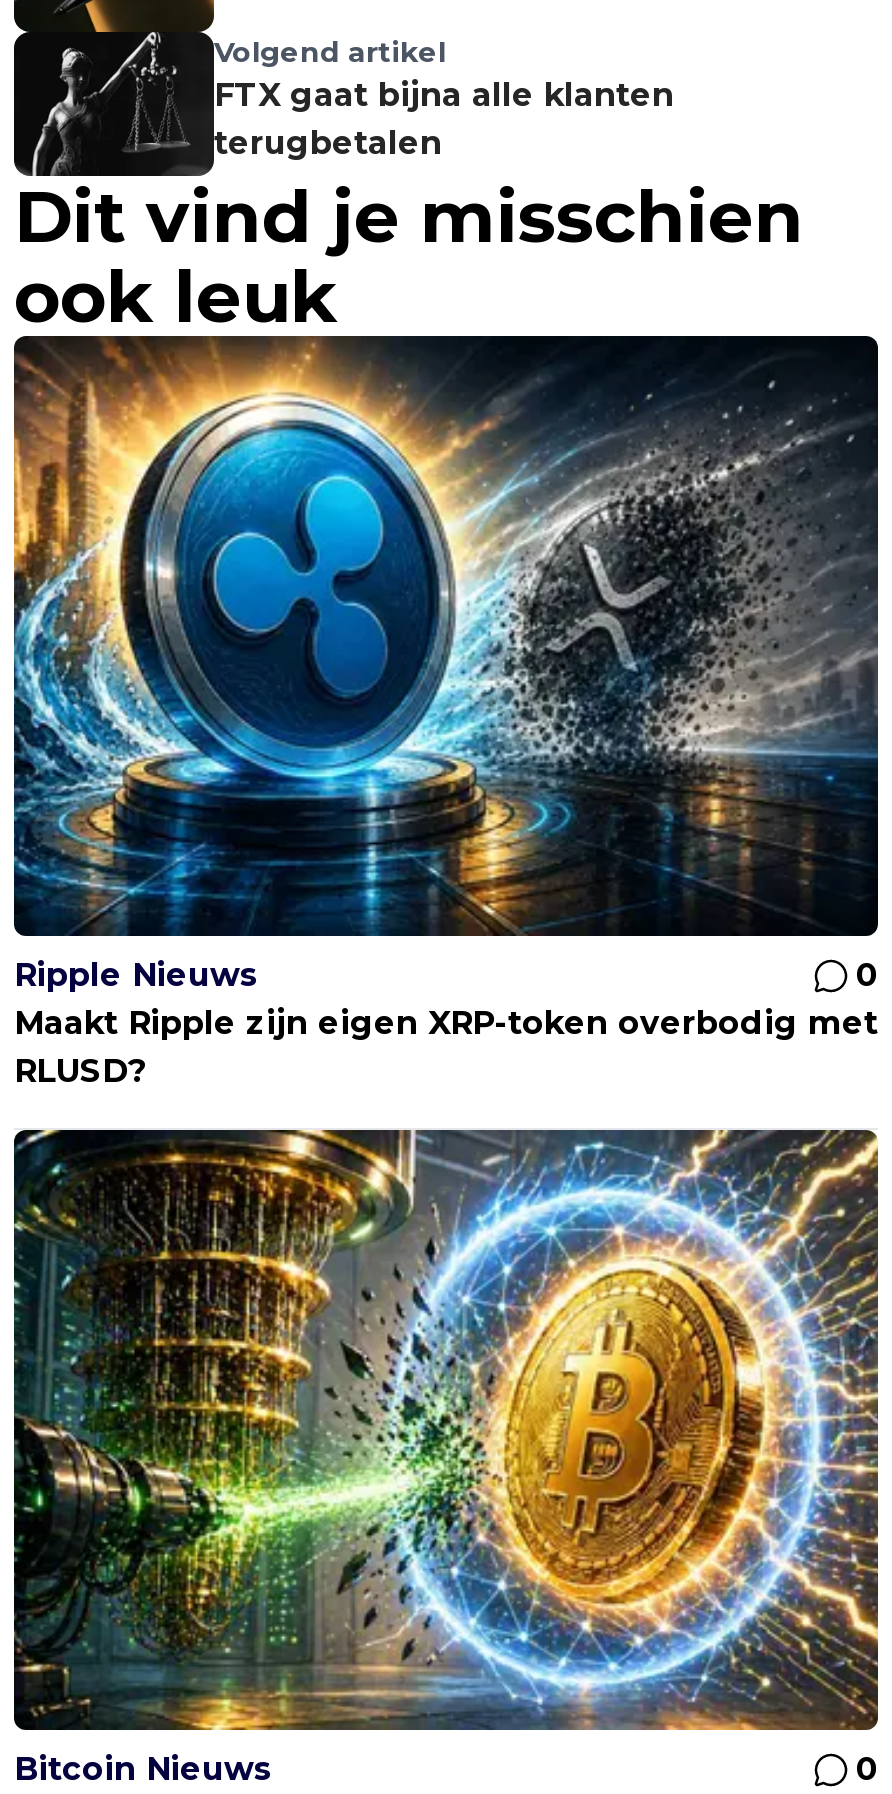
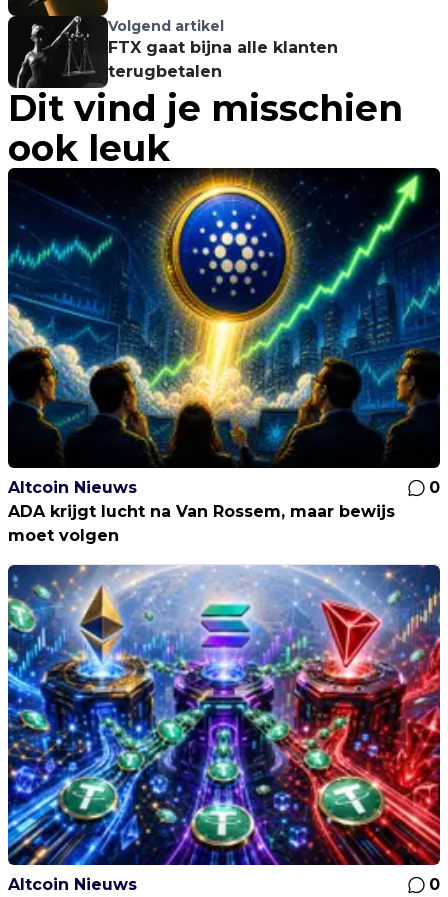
- [image]
- Ripple Nieuws
+ [image]
+ Altcoin Nieuws

- Maakt Ripple zijn eigen XRP-token overbodig met
- RLUSD?
+ ADA krijgt lucht na Van Rossem, maar bewijs
+ moet volgen

- [image]
- Bitcoin Nieuws
+ [image]
+ Altcoin Nieuws
